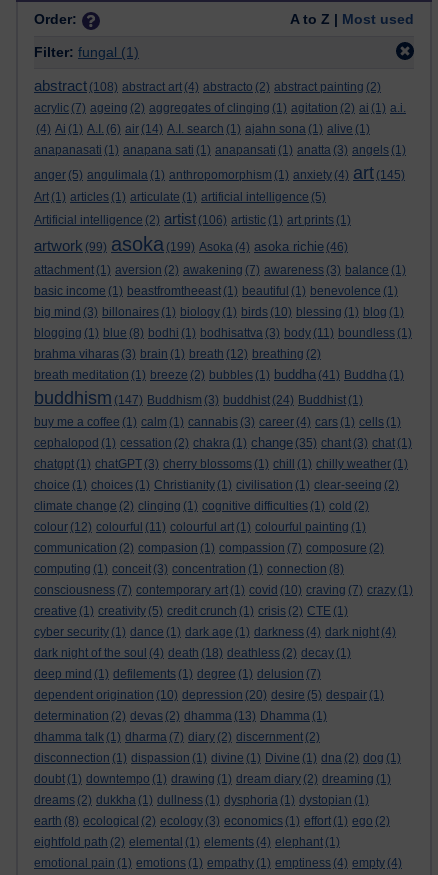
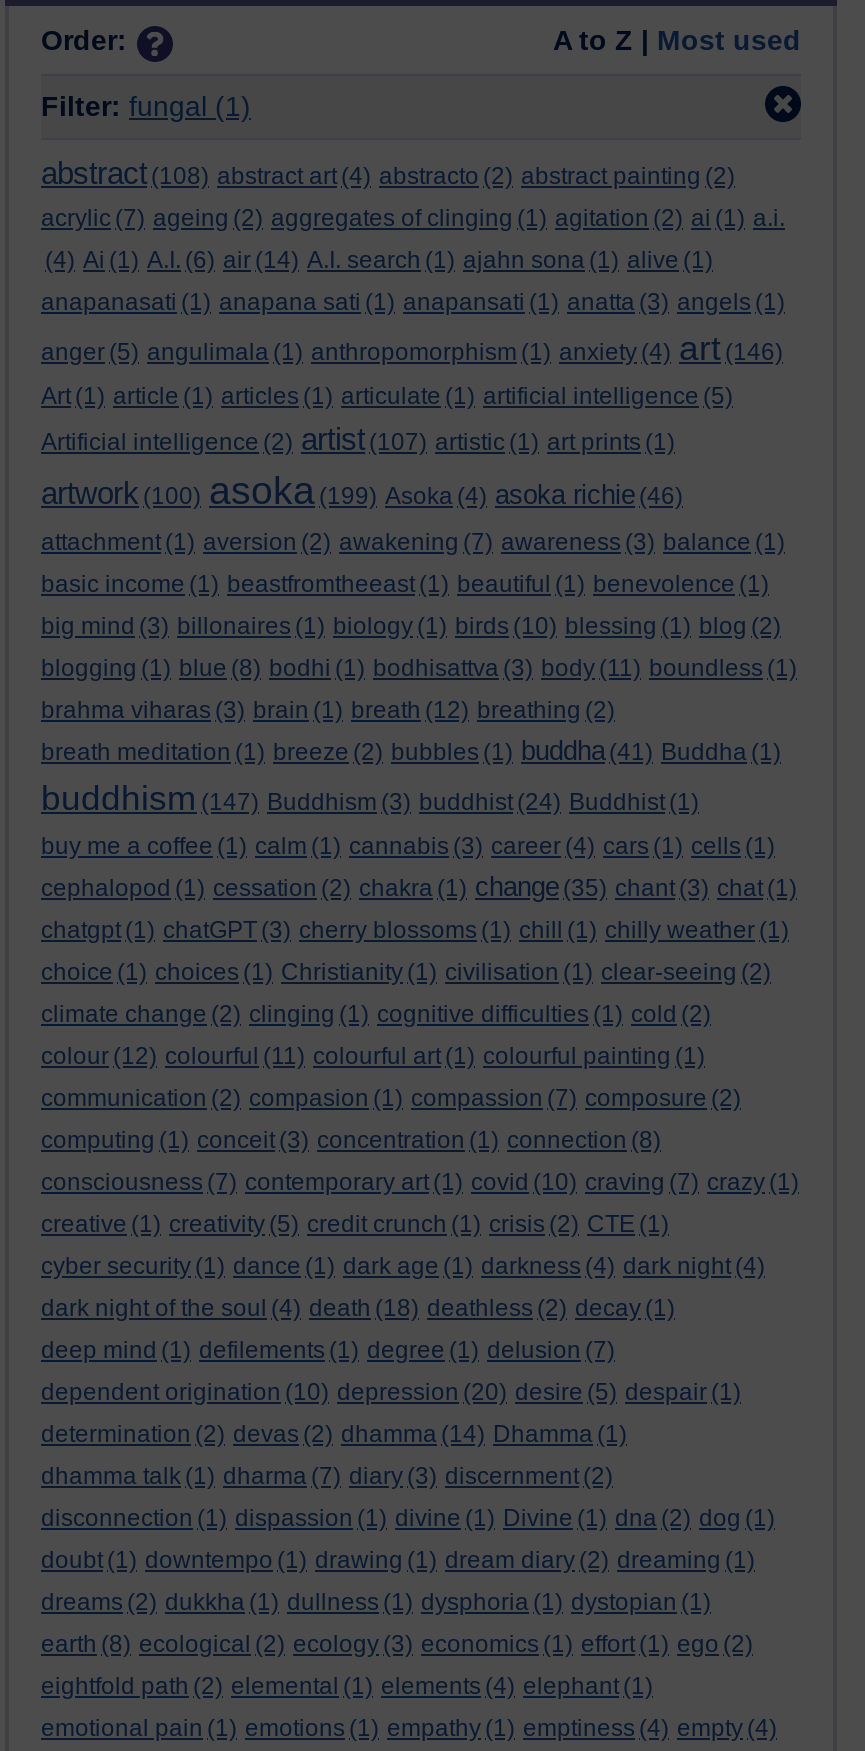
- anger (5) angulimala (1) anthropomorphism (1) anxiety (4) art (145)
- Art (1) articles (1) articulate (1) artificial intelligence (5)
- Artificial intelligence (2) artist (106) artistic (1) art prints (1)
- artwork (99) asoka (199) Asoka (4) asoka richie (46)
+ anger (5) angulimala (1) anthropomorphism (1) anxiety (4) art (146)
+ Art (1) article (1) articles (1) articulate (1) artificial intelligence (5)
+ Artificial intelligence (2) artist (107) artistic (1) art prints (1)
+ artwork (100) asoka (199) Asoka (4) asoka richie (46)

- big mind (3) billonaires (1) biology (1) birds (10) blessing (1) blog (1)
+ big mind (3) billonaires (1) biology (1) birds (10) blessing (1) blog (2)

- determination (2) devas (2) dhamma (13) Dhamma (1)
+ determination (2) devas (2) dhamma (14) Dhamma (1)

- dhamma talk (1) dharma (7) diary (2) discernment (2)
+ dhamma talk (1) dharma (7) diary (3) discernment (2)
